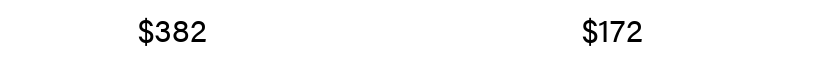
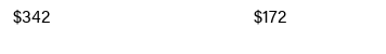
- $382
+ $342
